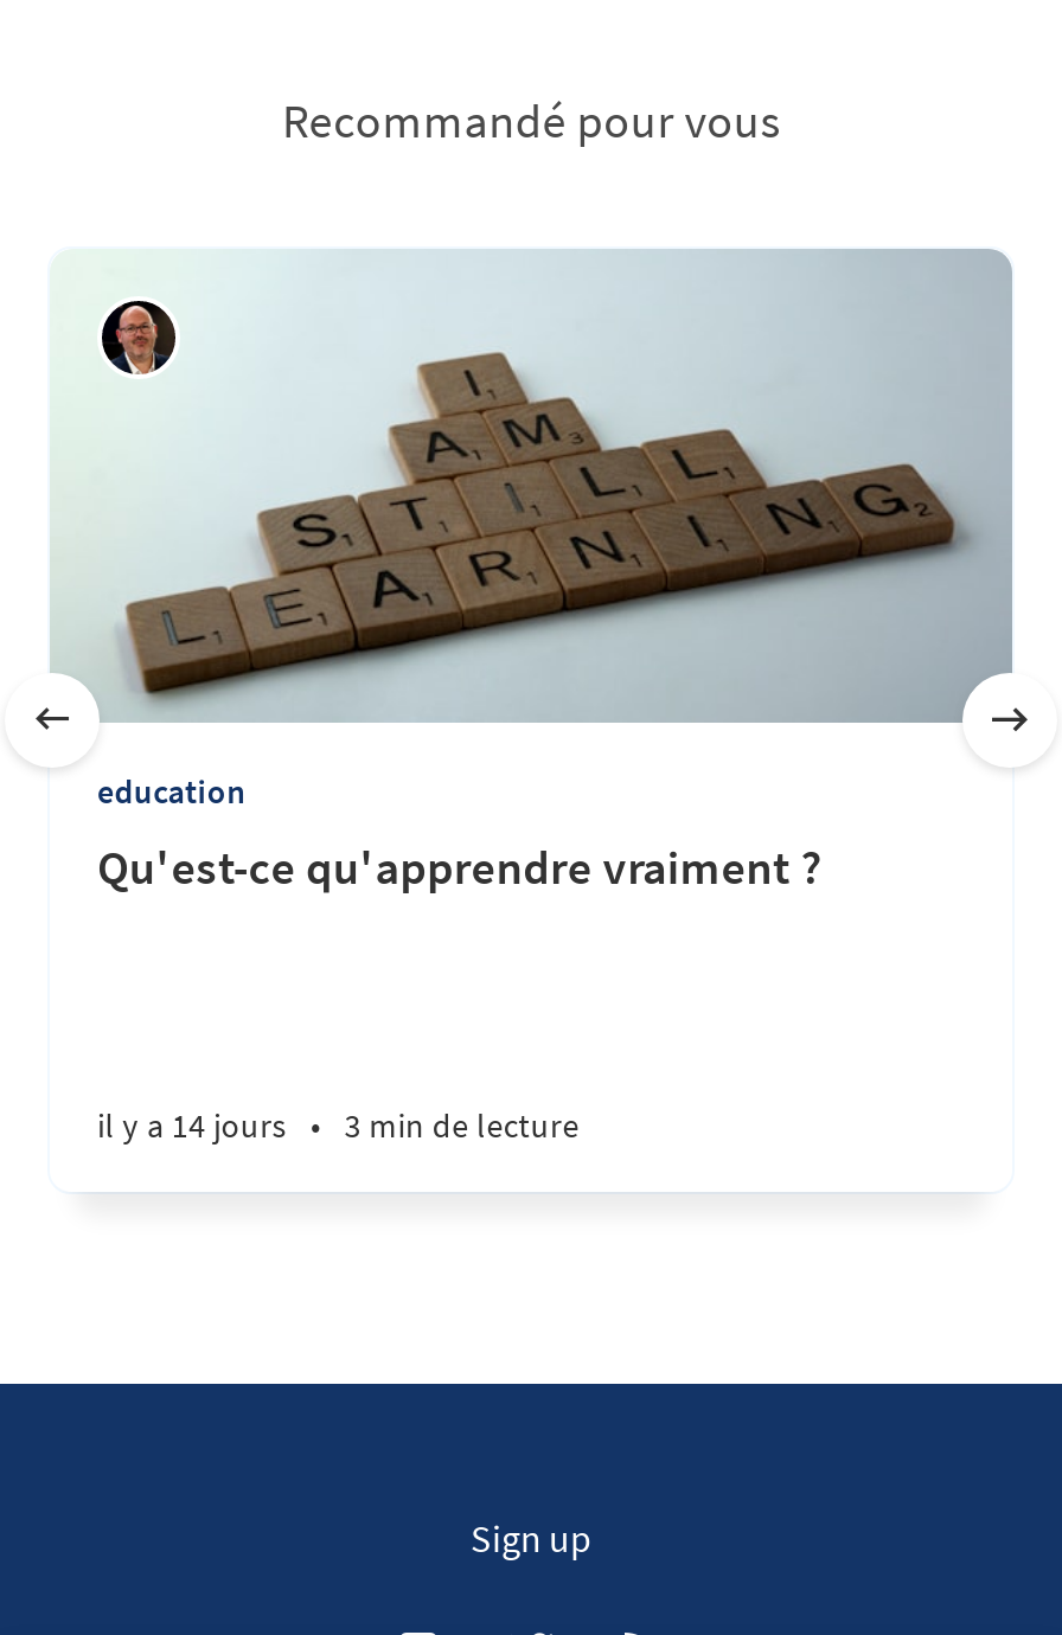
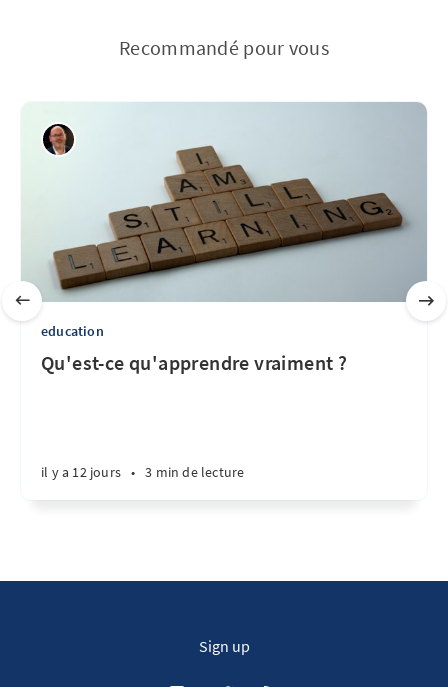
- il y a 14 jours • 3 min de lecture
+ il y a 12 jours • 3 min de lecture
